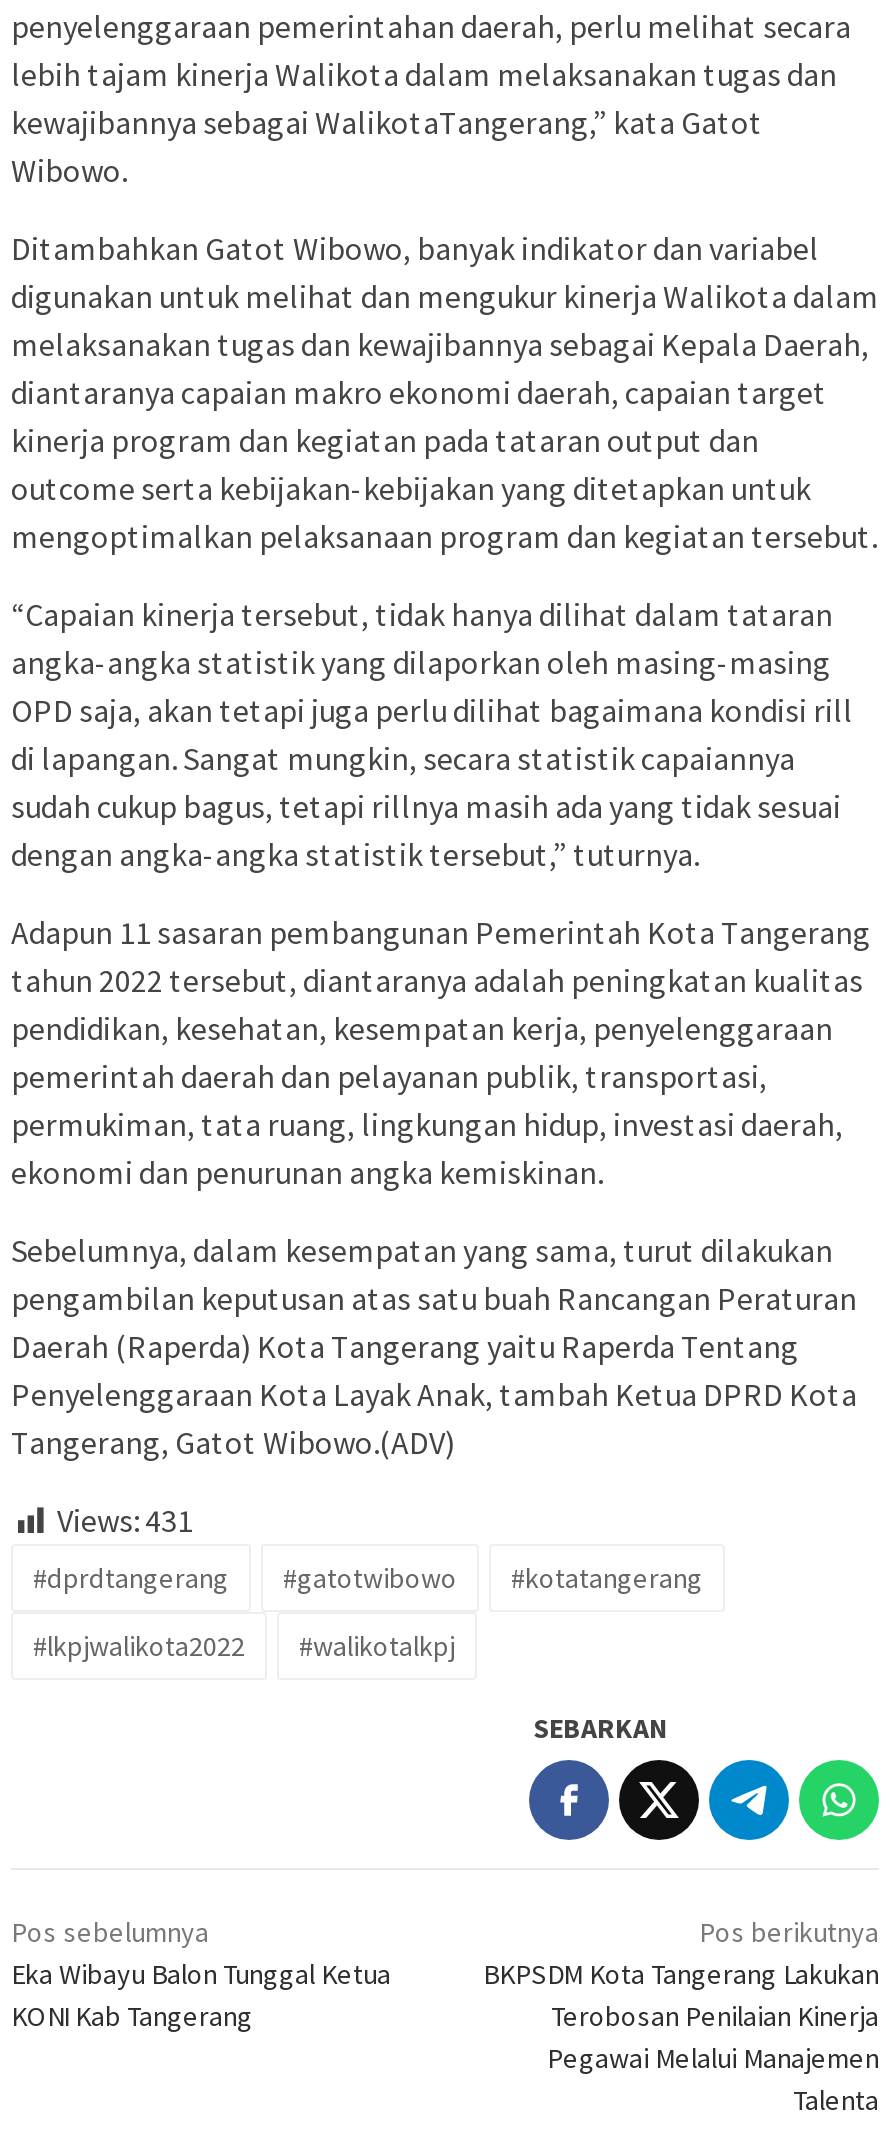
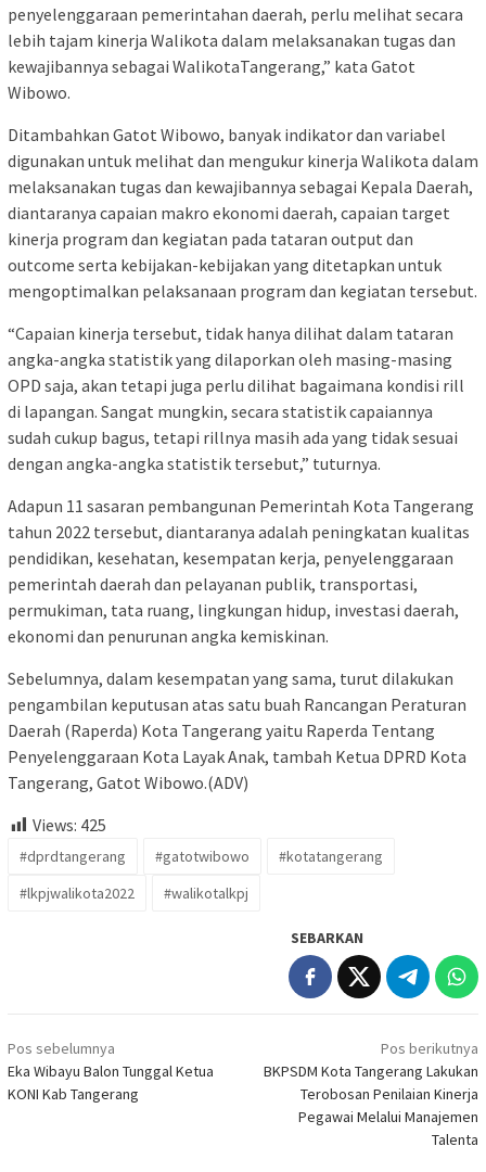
- Views: 431
+ Views: 425
